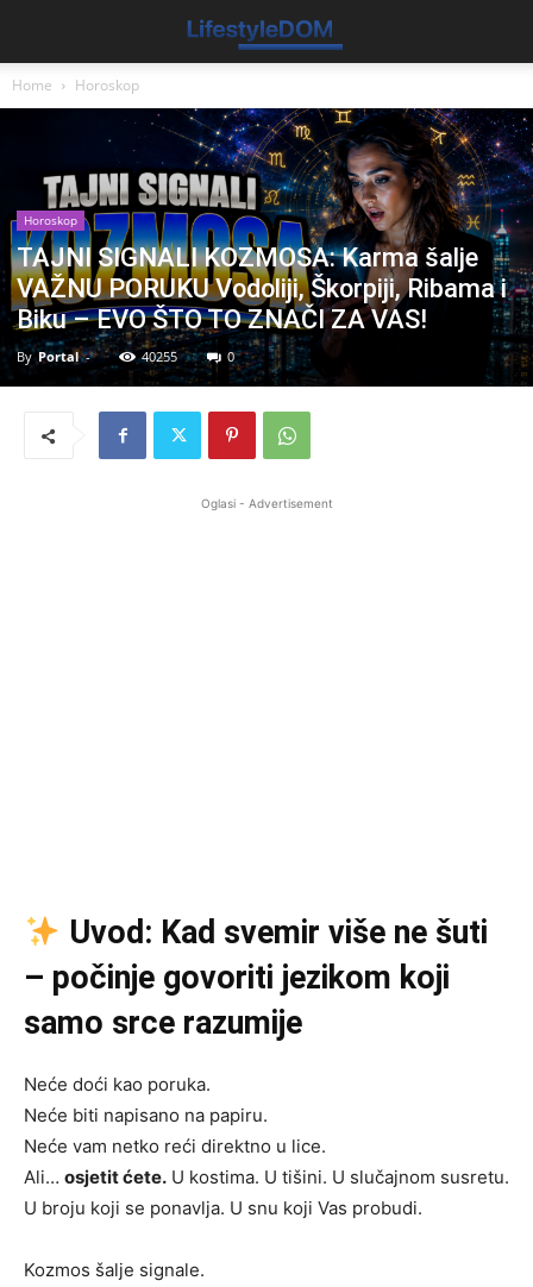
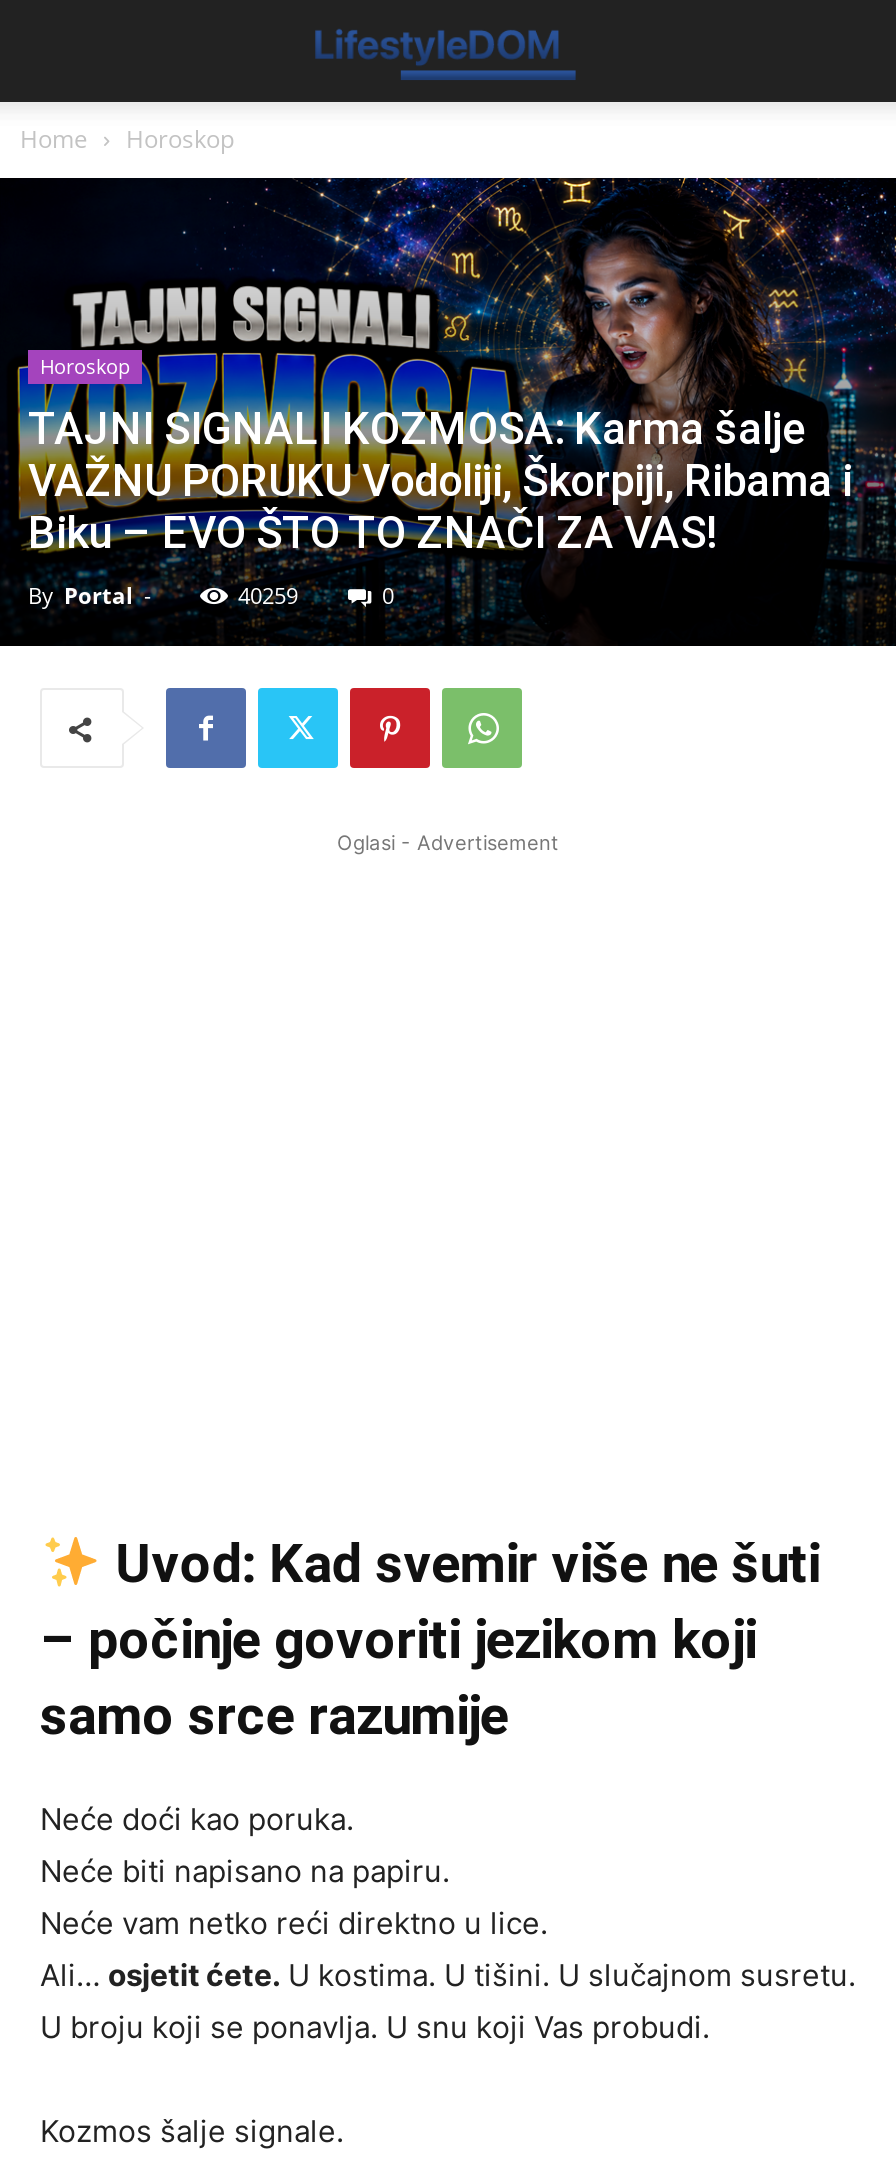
- 40255
+ 40259
